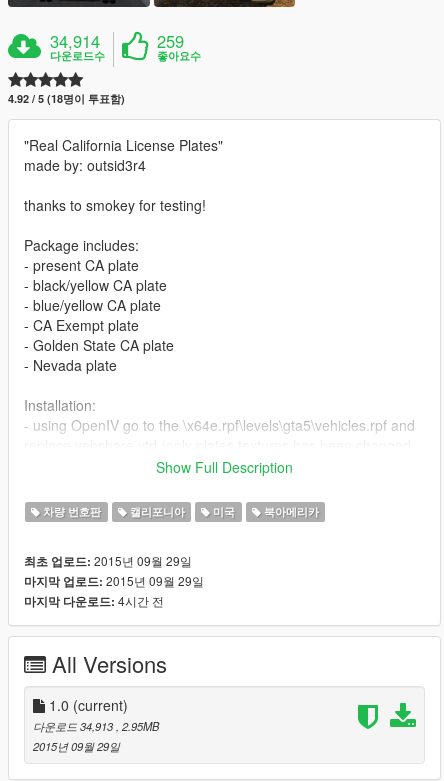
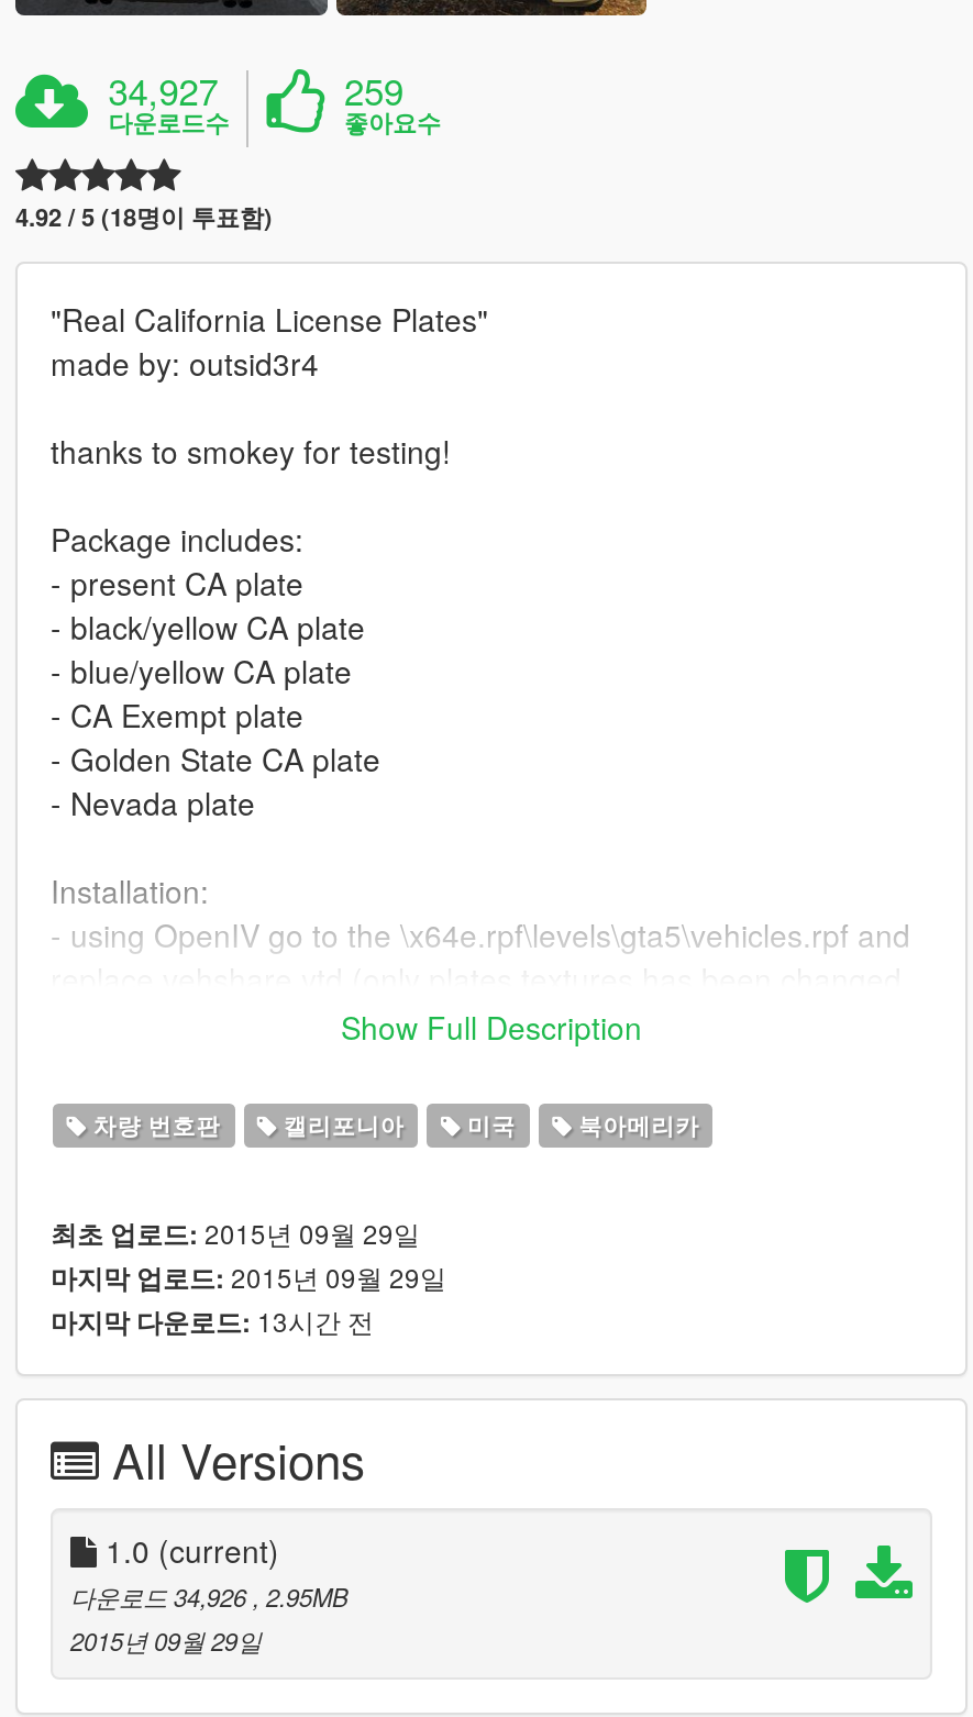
- 34,914
+ 34,927

- 마지막 다운로드: 4시간 전
+ 마지막 다운로드: 13시간 전

- 다운로드 34,913, 2.95MB
+ 다운로드 34,926, 2.95MB
